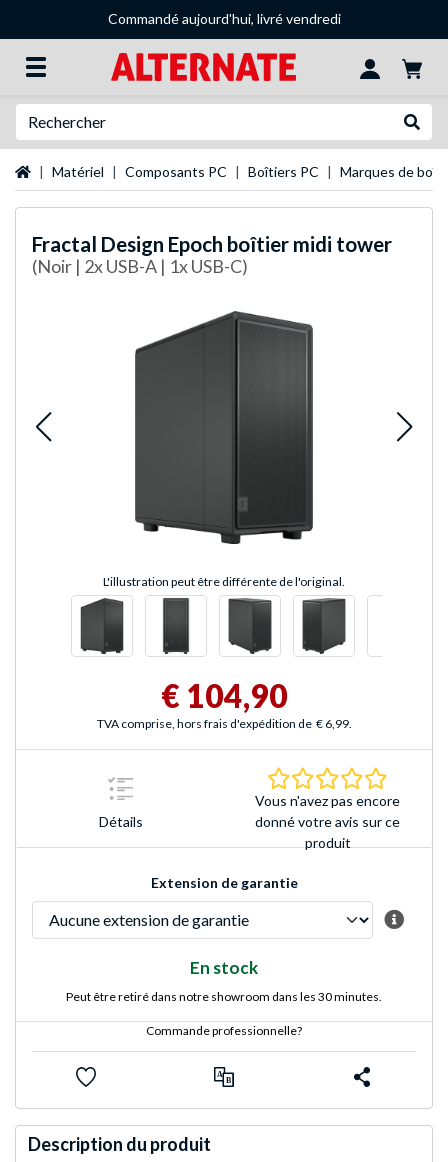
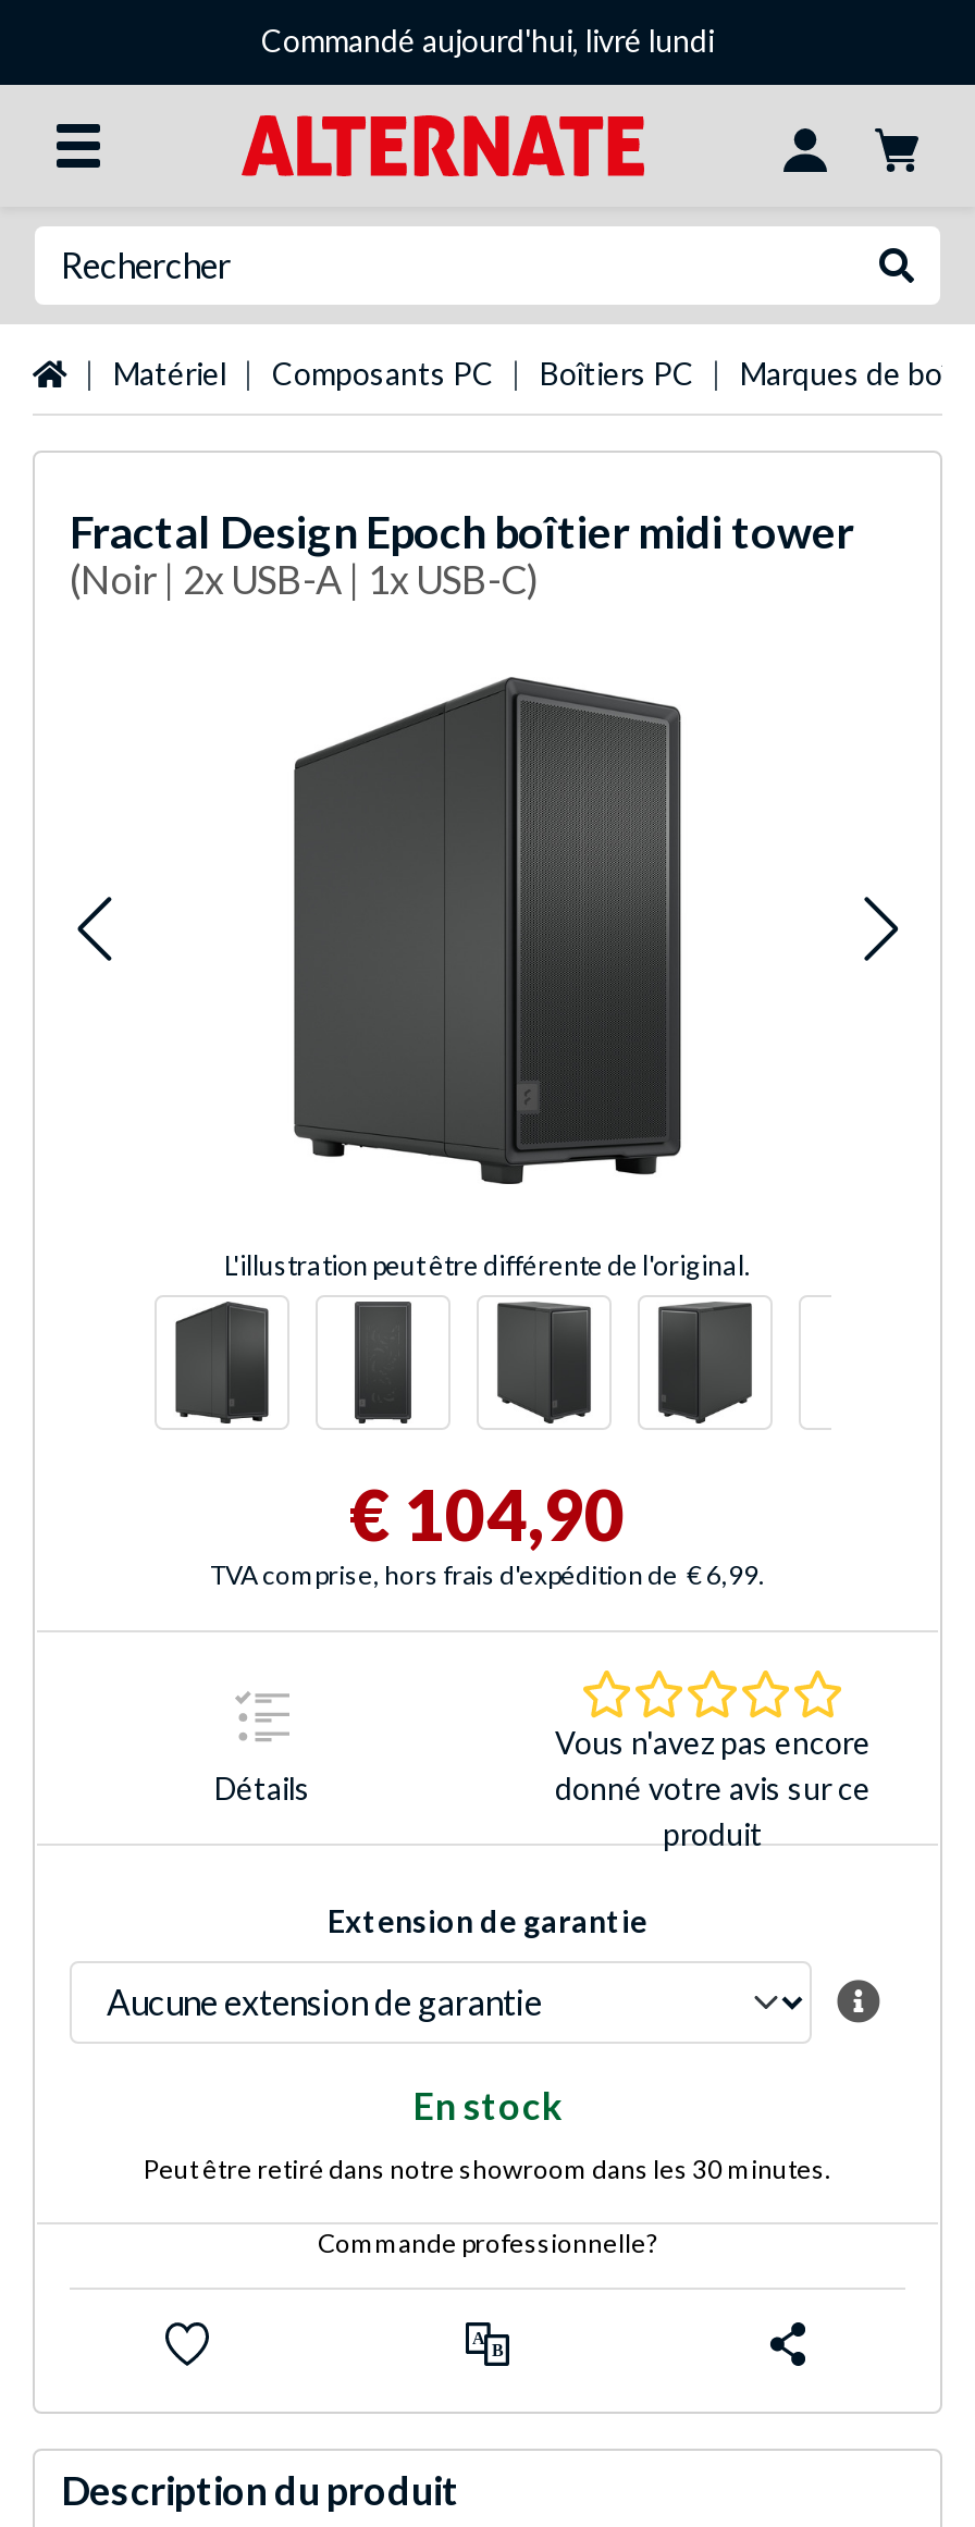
- Commandé aujourd'hui, livré vendredi
+ Commandé aujourd'hui, livré lundi
